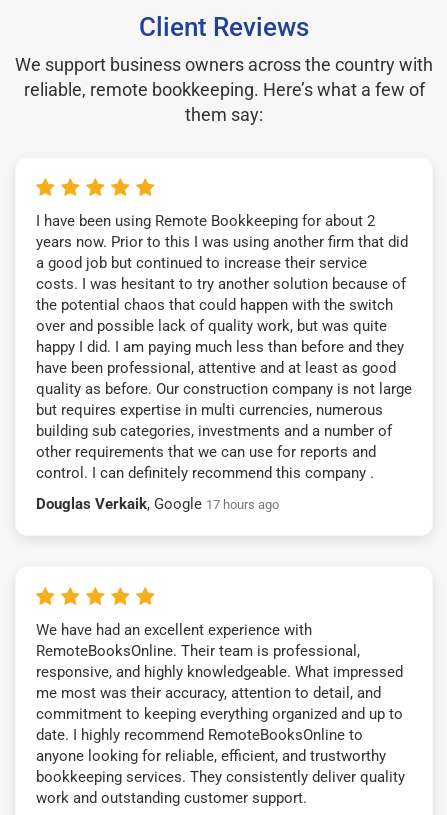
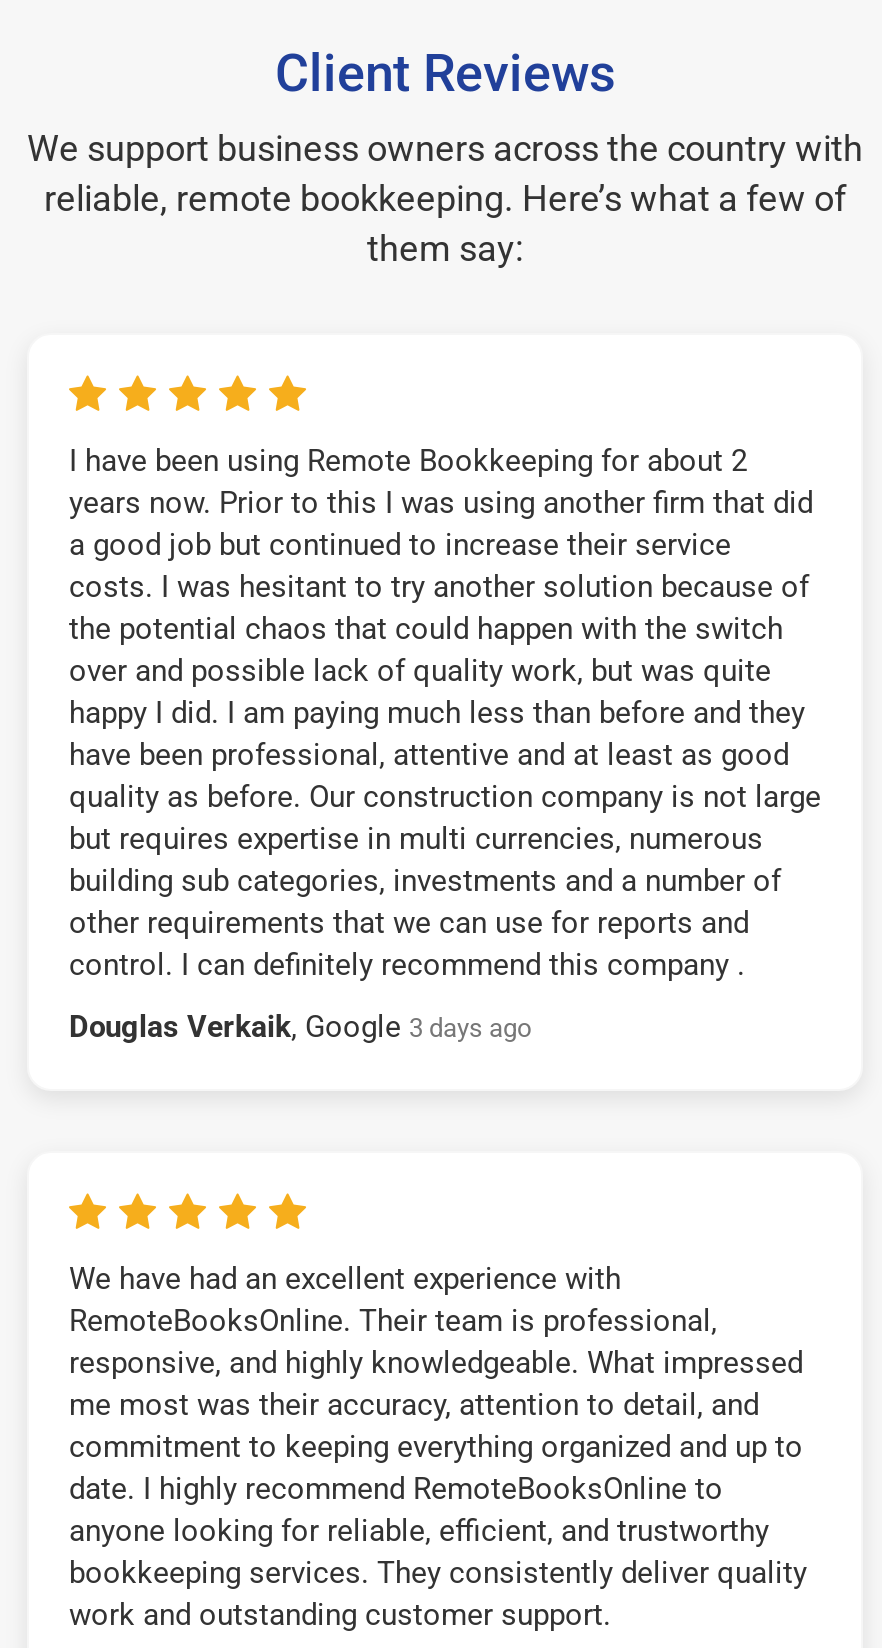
- Douglas Verkaik, Google 17 hours ago
+ Douglas Verkaik, Google 3 days ago
